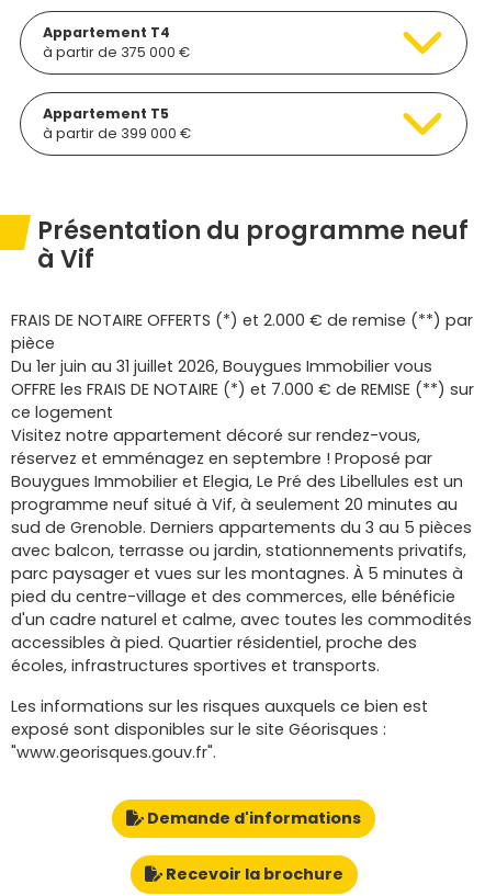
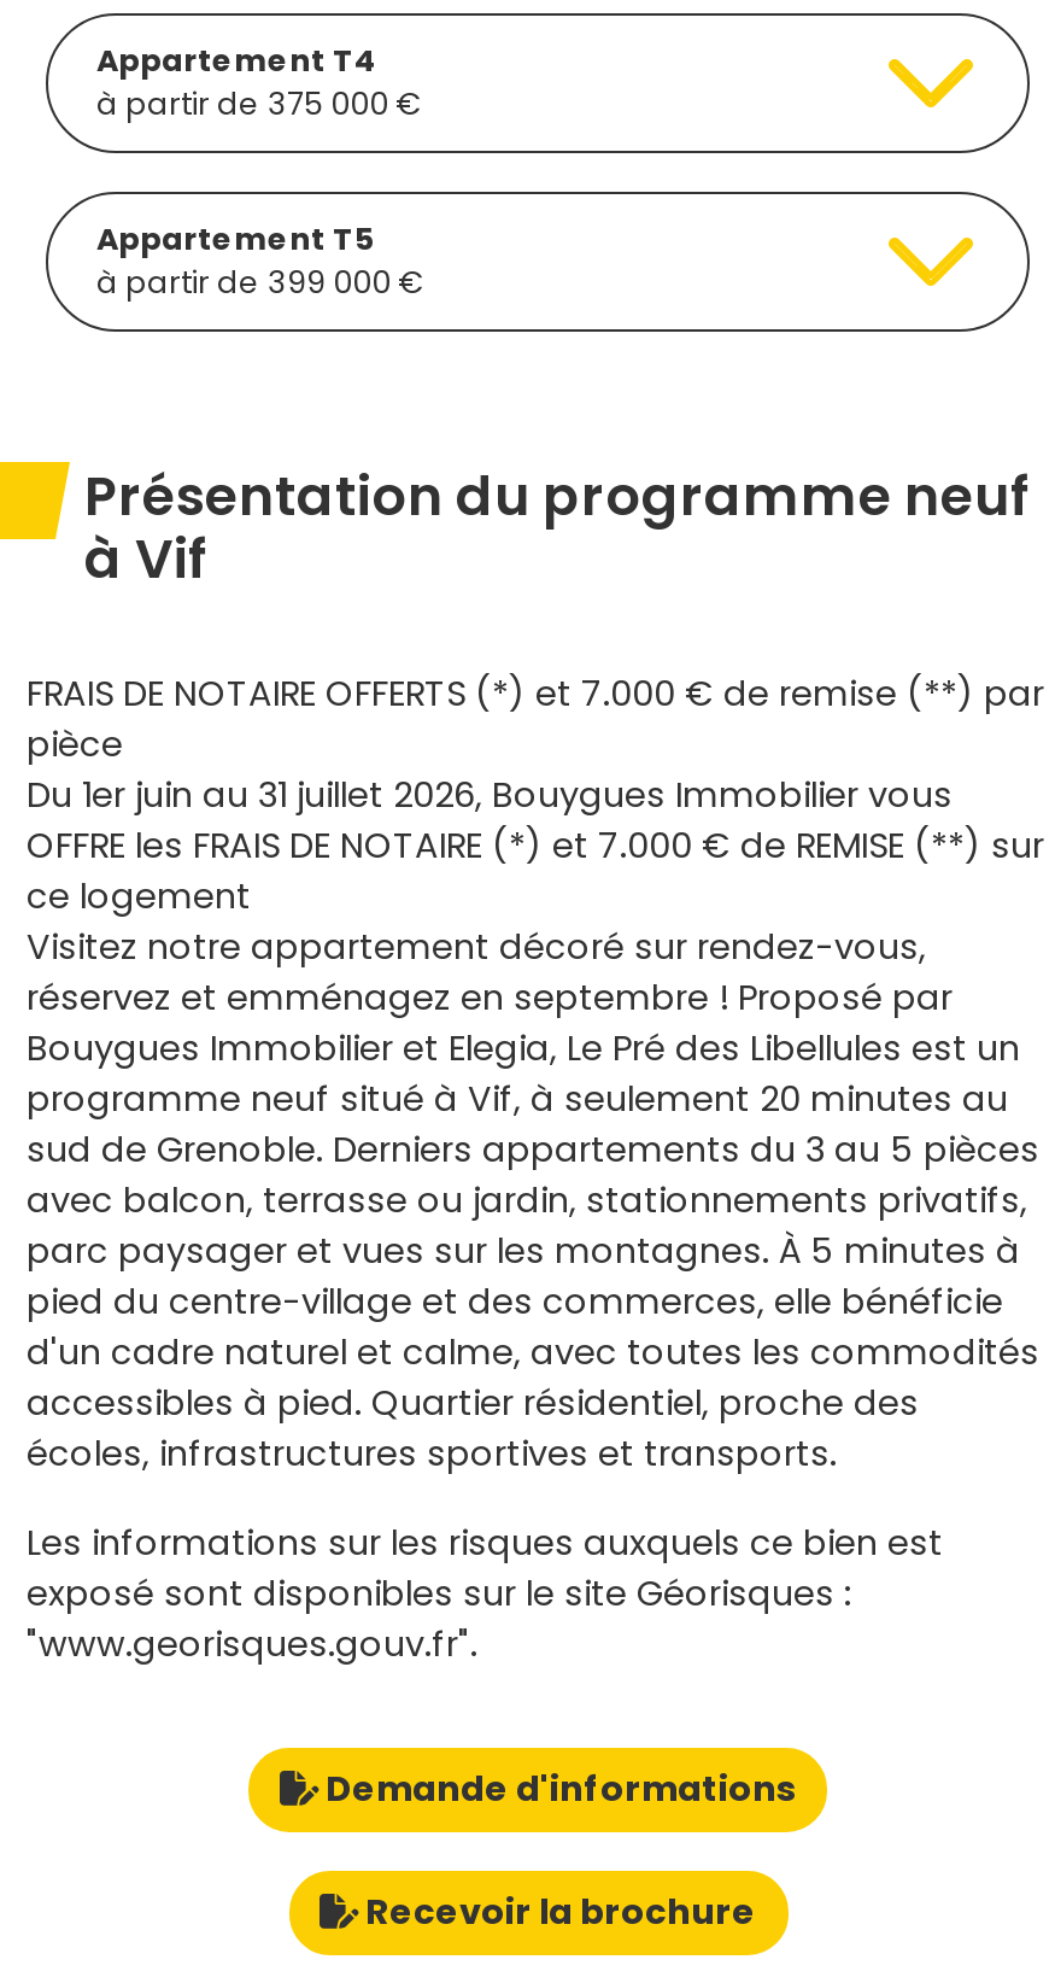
- FRAIS DE NOTAIRE OFFERTS (*) et 2.000 € de remise (**) par
+ FRAIS DE NOTAIRE OFFERTS (*) et 7.000 € de remise (**) par
